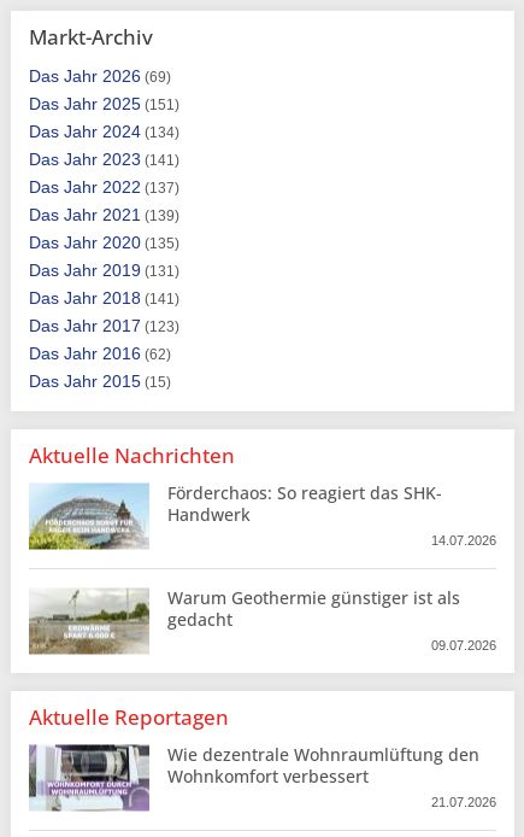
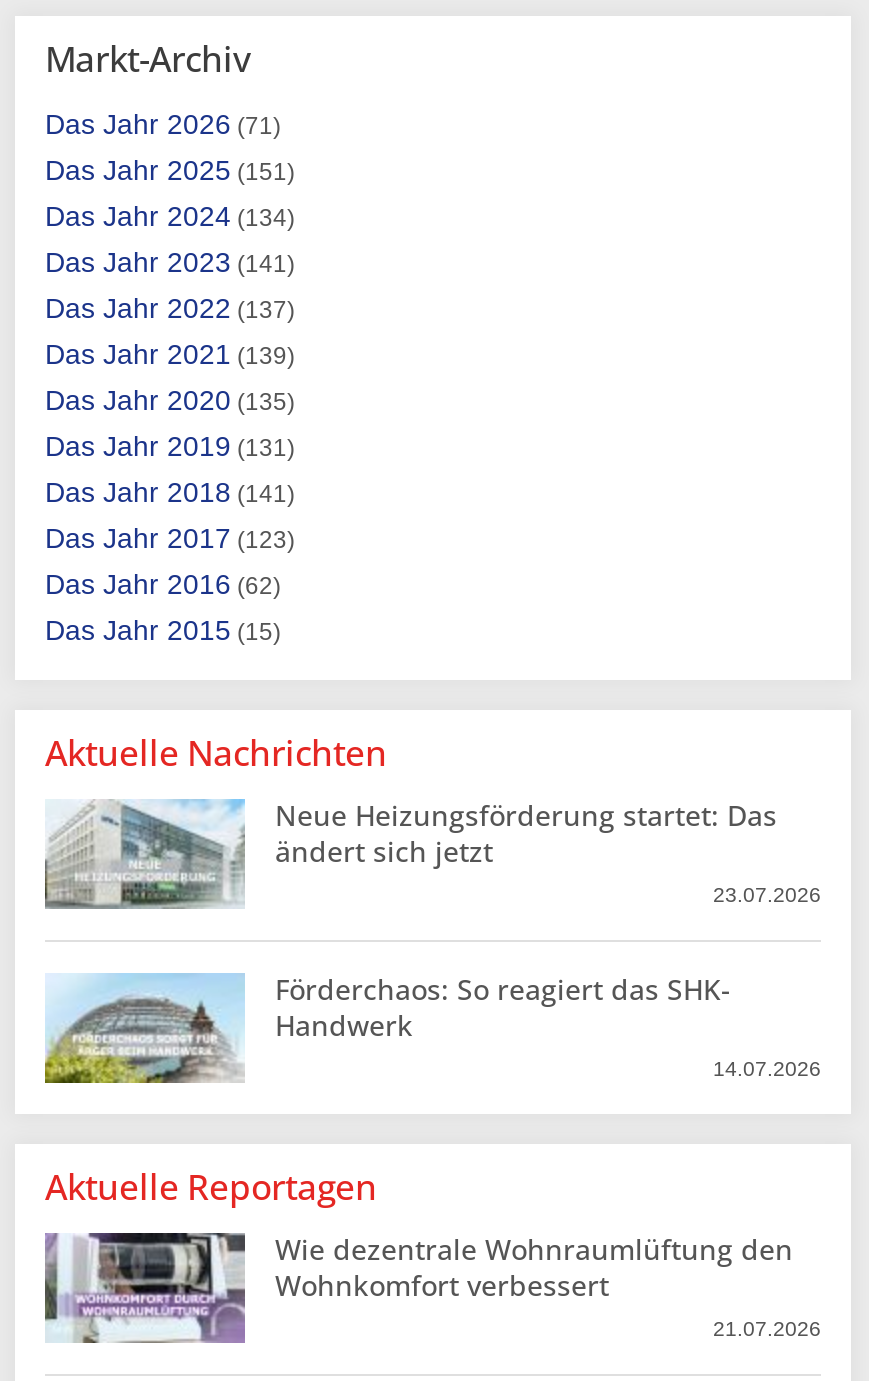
- 2026 (69)
+ 2026 (71)

+ [image]
+ Neue Heizungsförderung startet: Das
+ ändert sich jetzt
+ 23.07.2026

moved down: [image] | Förderchaos: So reagiert das SHK- | Handwerk | 14.07.2026

- [image]
- Warum Geothermie günstiger ist als
- gedacht
- 09.07.2026
